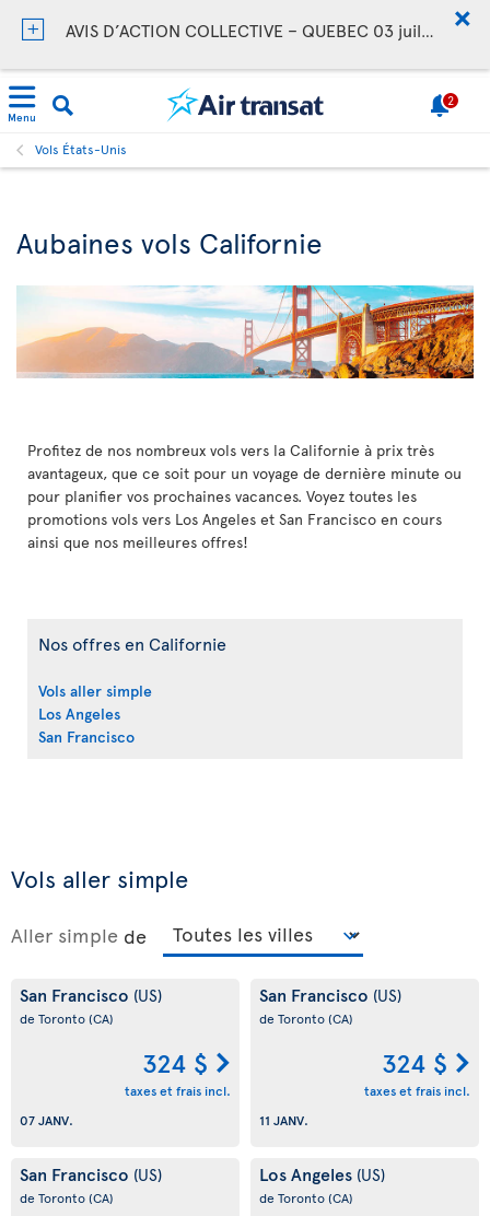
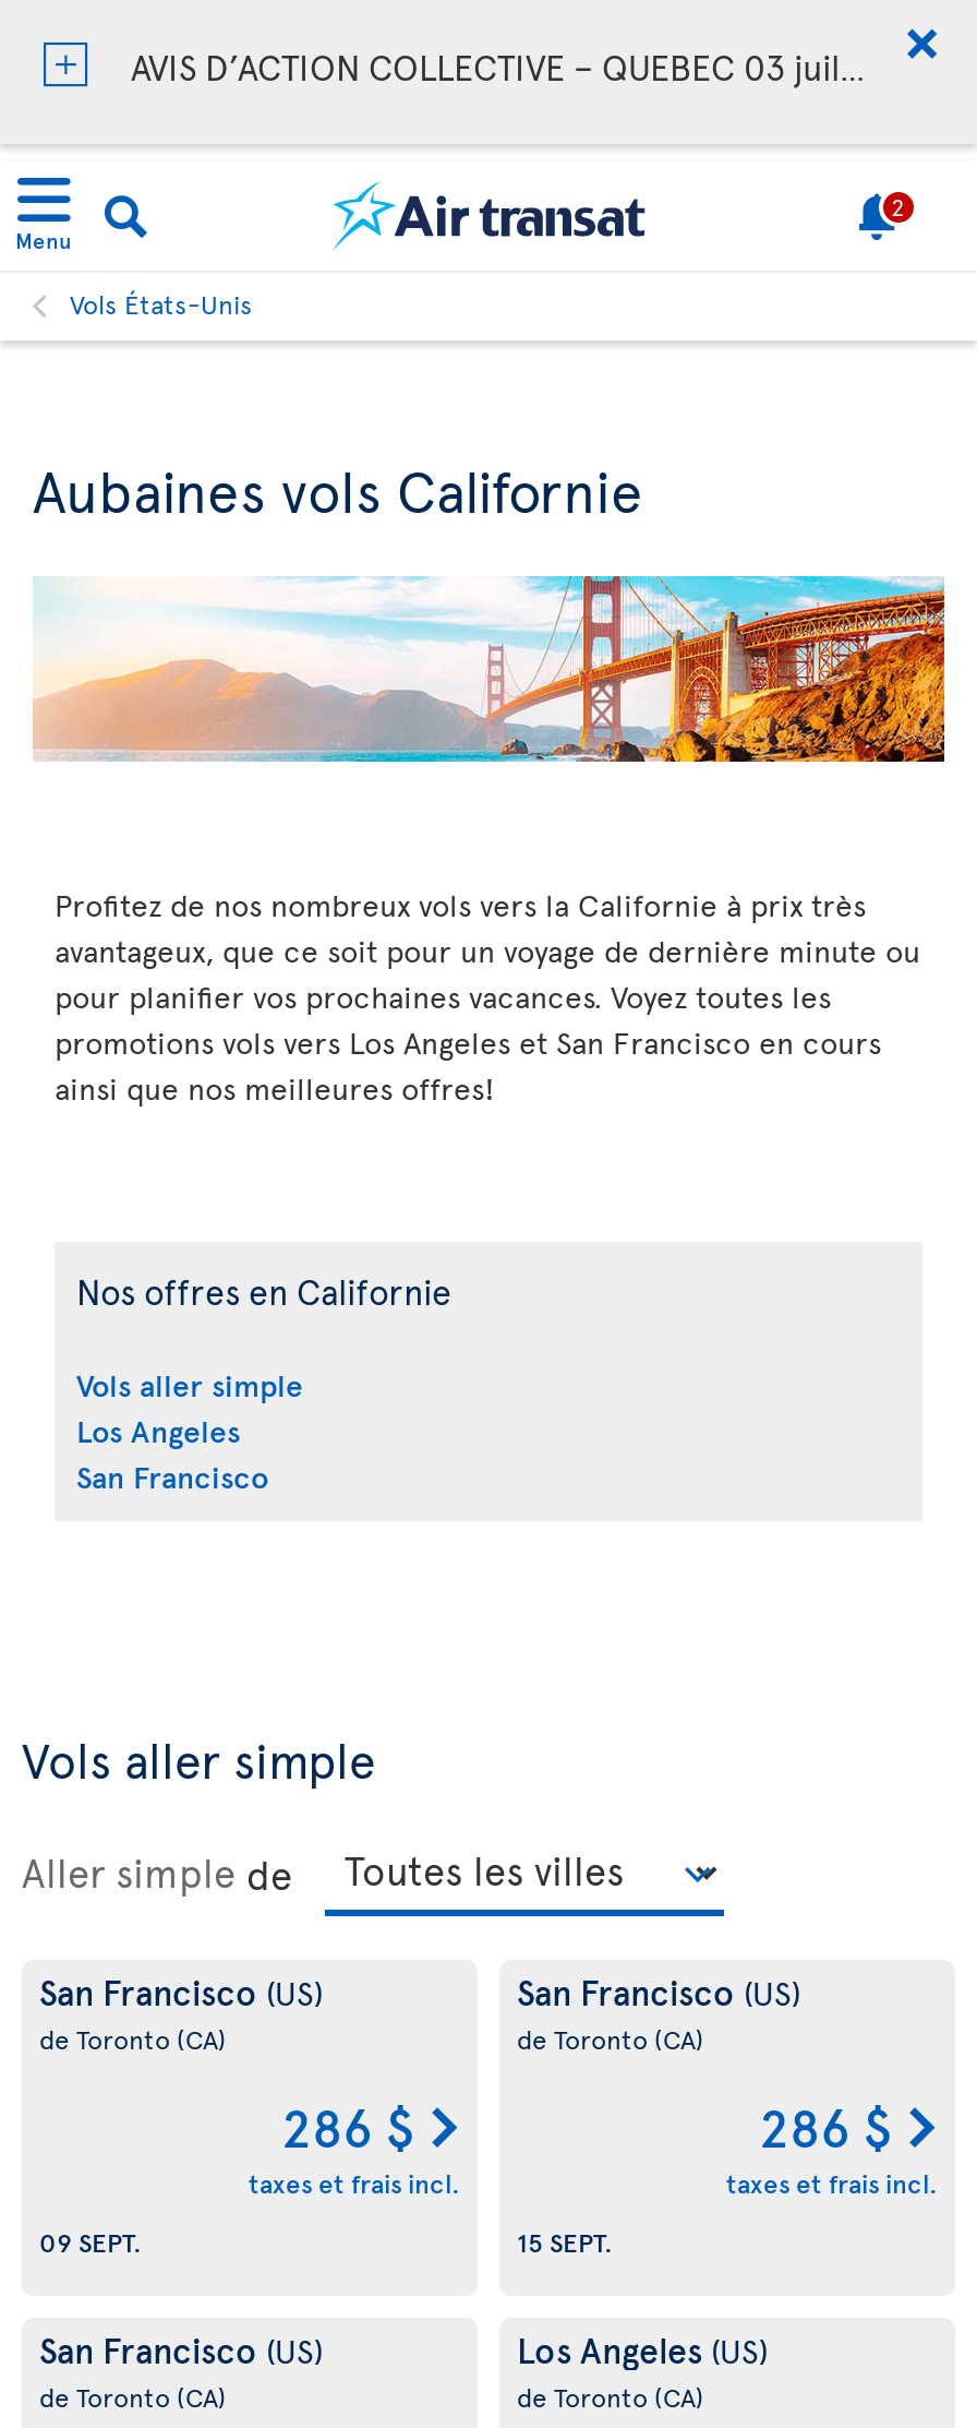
- 324 $
+ 286 $

- 324 $
+ 286 $

- 07 JANV.
+ 09 SEPT.

- 11 JANV.
+ 15 SEPT.
